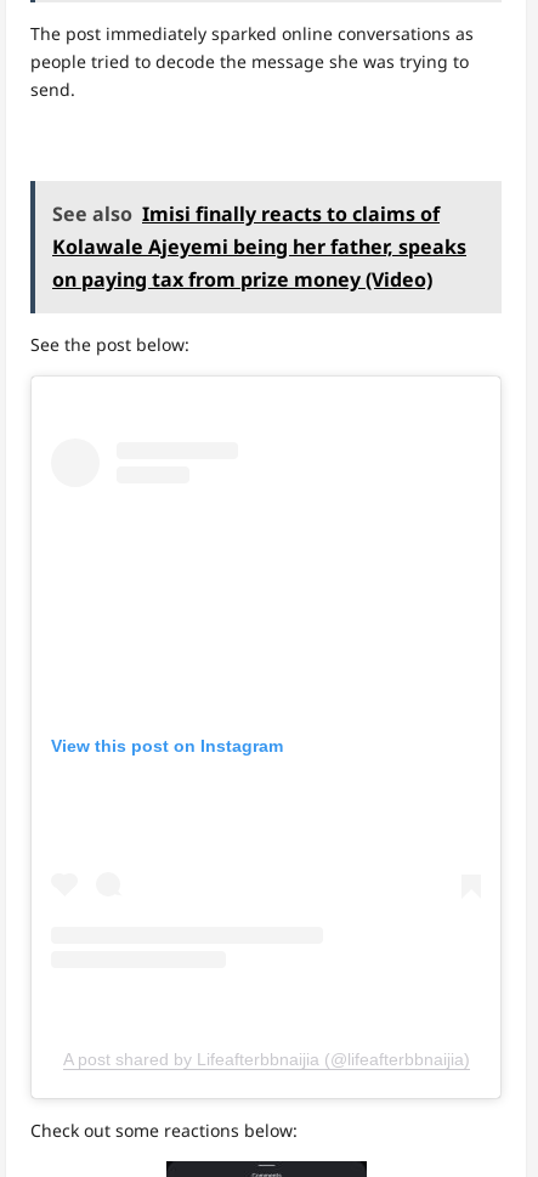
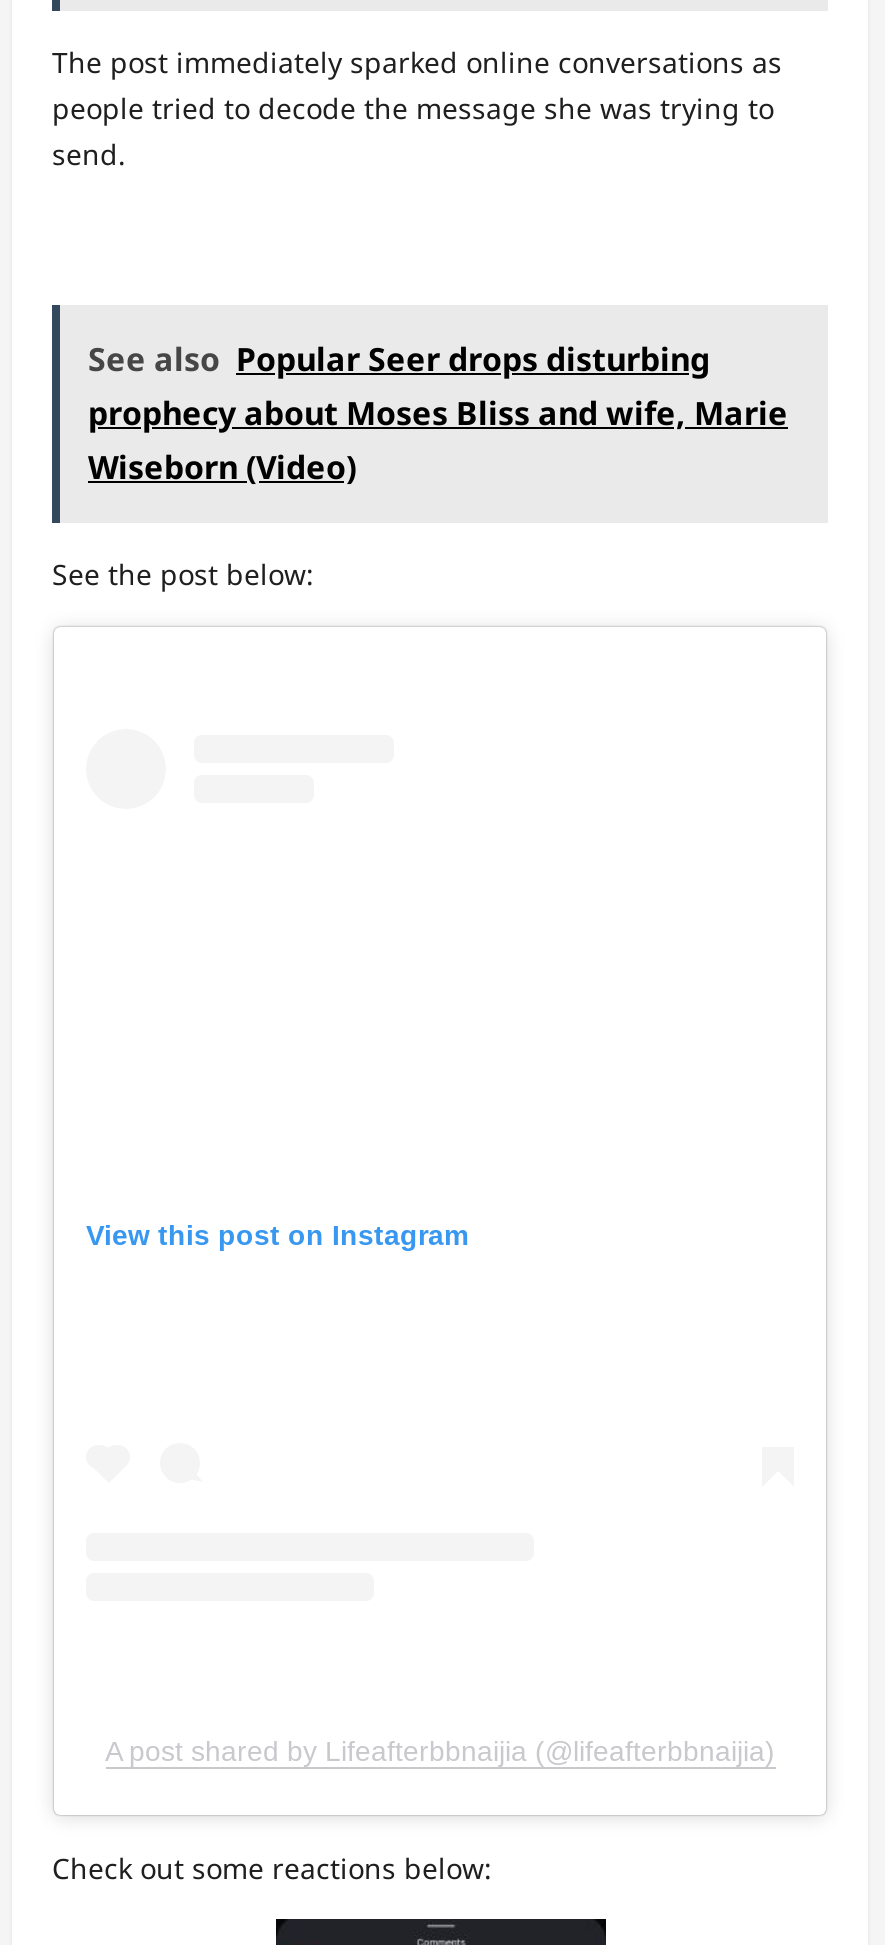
- See also Imisi finally reacts to claims of
- Kolawale Ajeyemi being her father, speaks
- on paying tax from prize money (Video)
+ See also Popular Seer drops disturbing
+ prophecy about Moses Bliss and wife, Marie
+ Wiseborn (Video)
